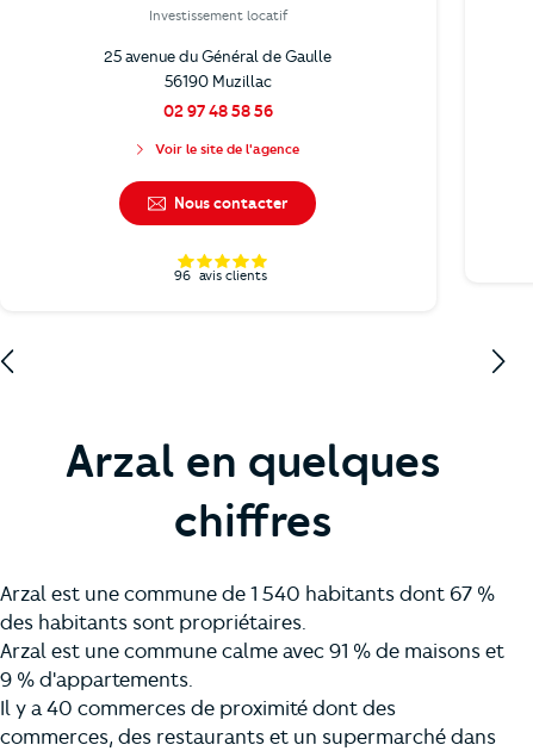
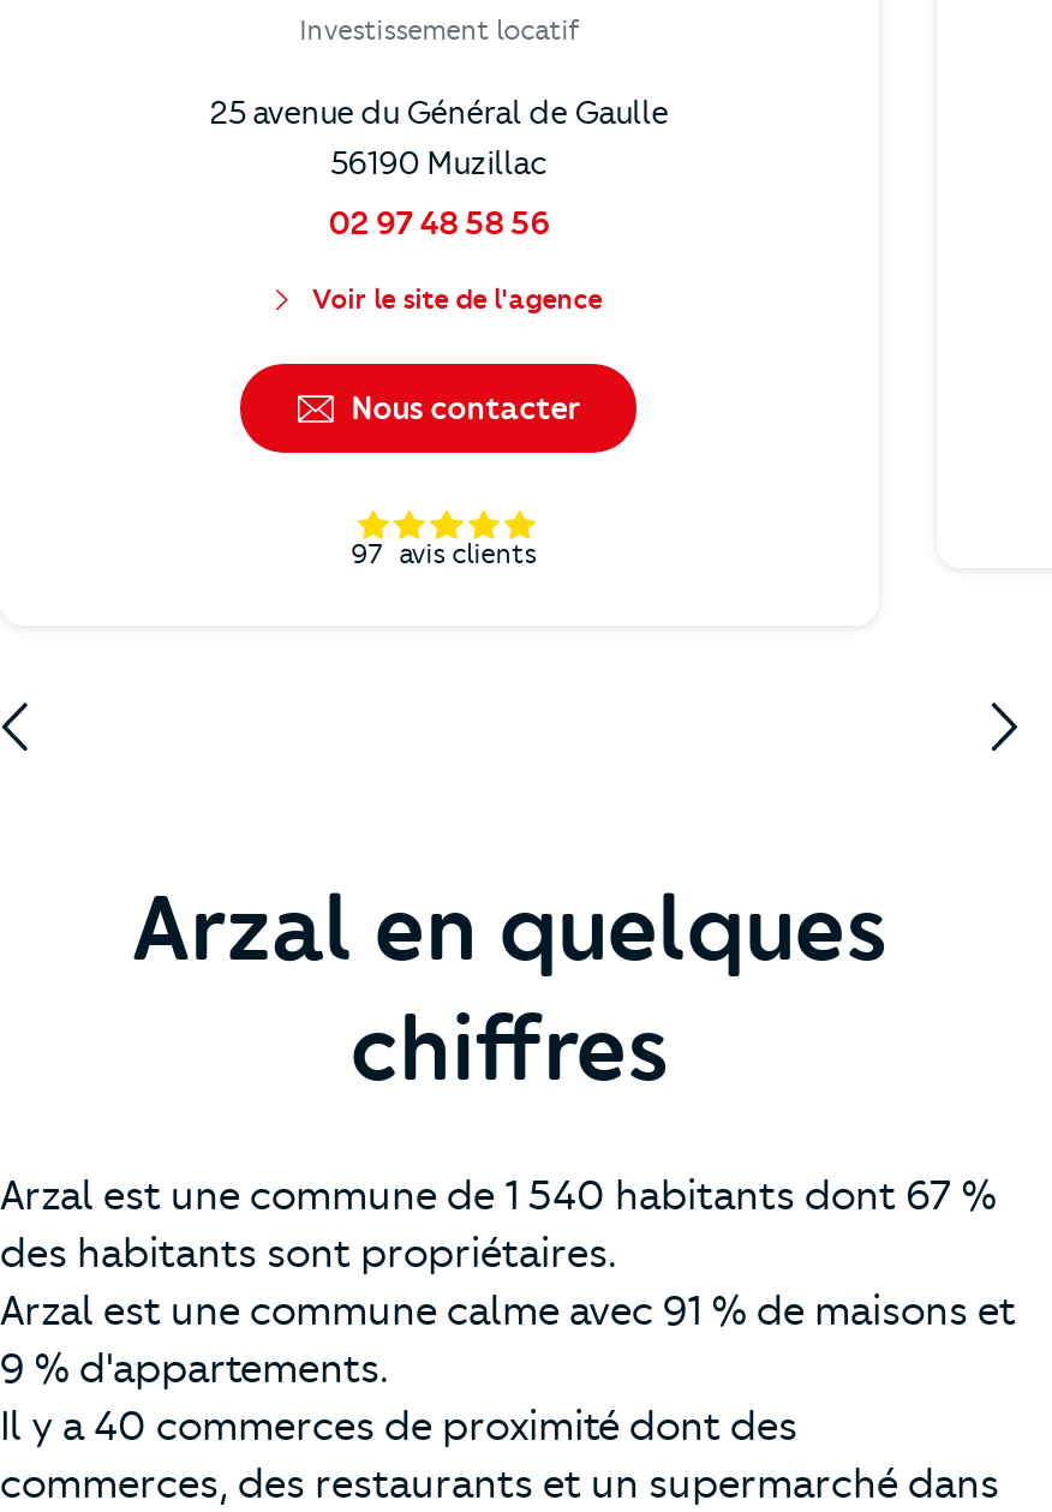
- 96 avis clients
+ 97 avis clients
